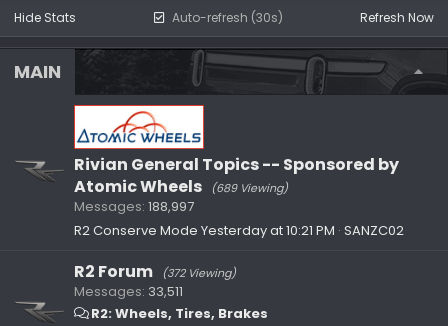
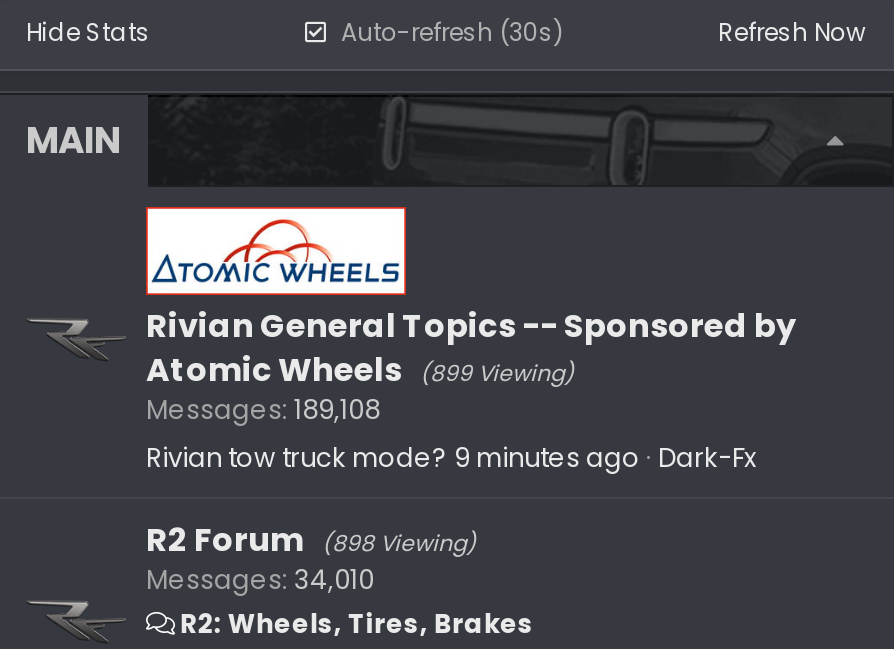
- Atomic Wheels (689 Viewing)
- Messages 188,997
- R2 Conserve Mode Yesterday at 10:21 PM SANZC02
+ Atomic Wheels (899 Viewing)
+ Messages 189,108
+ Rivian tow truck mode? 9 minutes ago Dark-Fx

- R2 Forum (372 Viewing)
- Messages 33,511
+ R2 Forum (898 Viewing)
+ Messages 34,010
